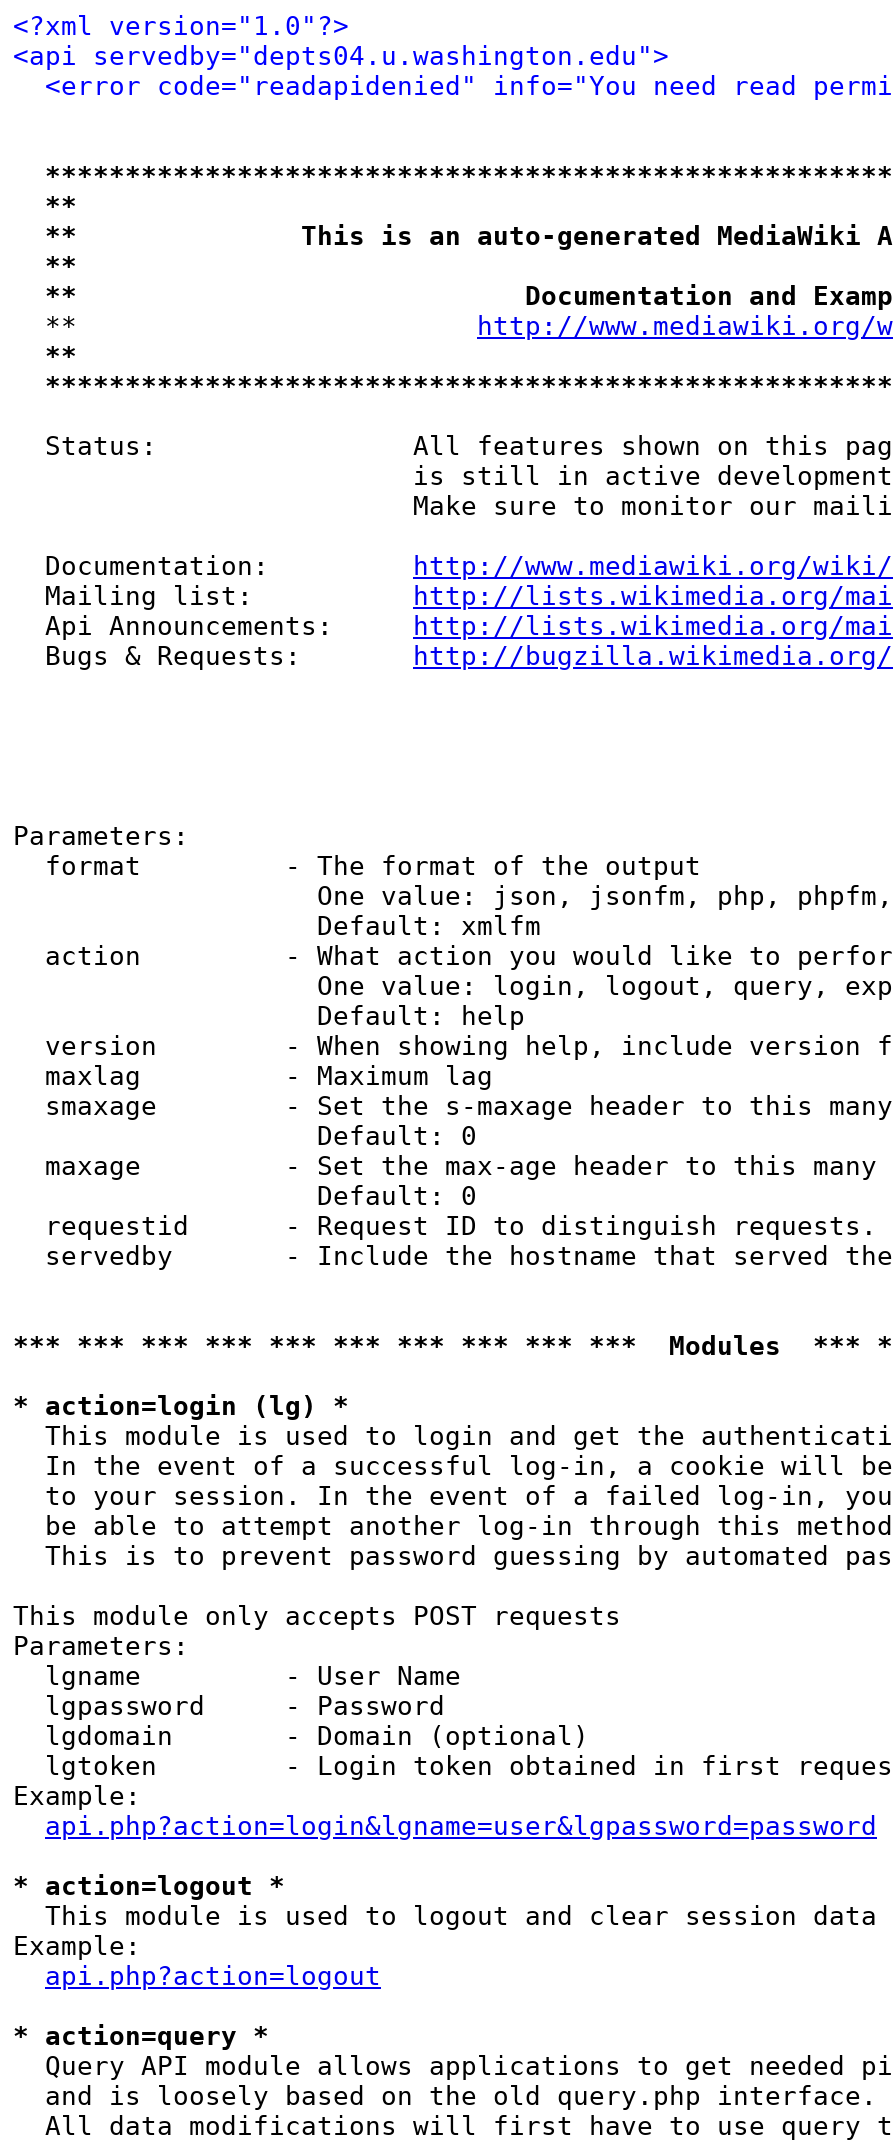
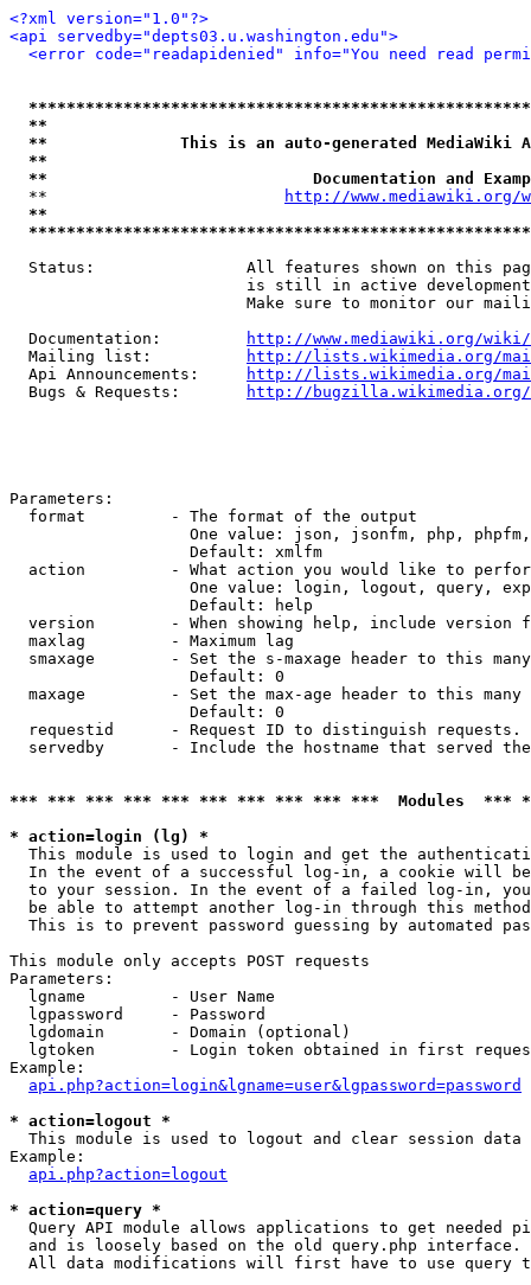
- <api servedby="depts04.u.washington.edu">
+ <api servedby="depts03.u.washington.edu">
